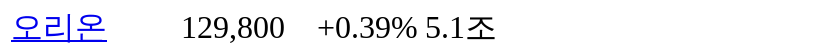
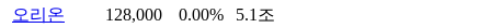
- 129,800
- +0.39% 5.1조
+ 128,000
+ 0.00%
+ 5.1조
